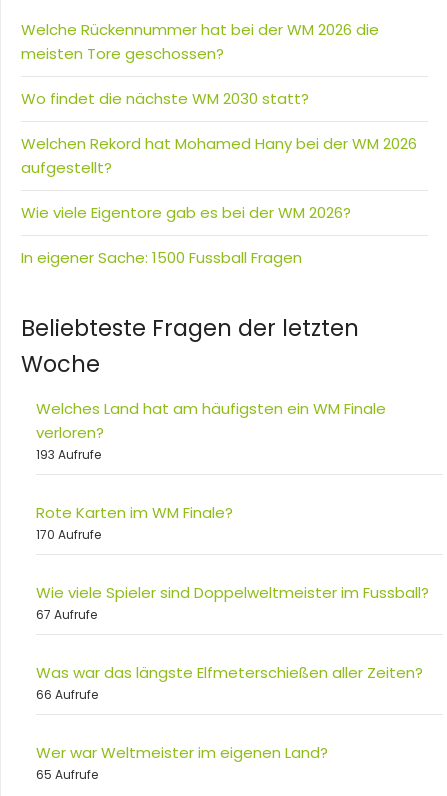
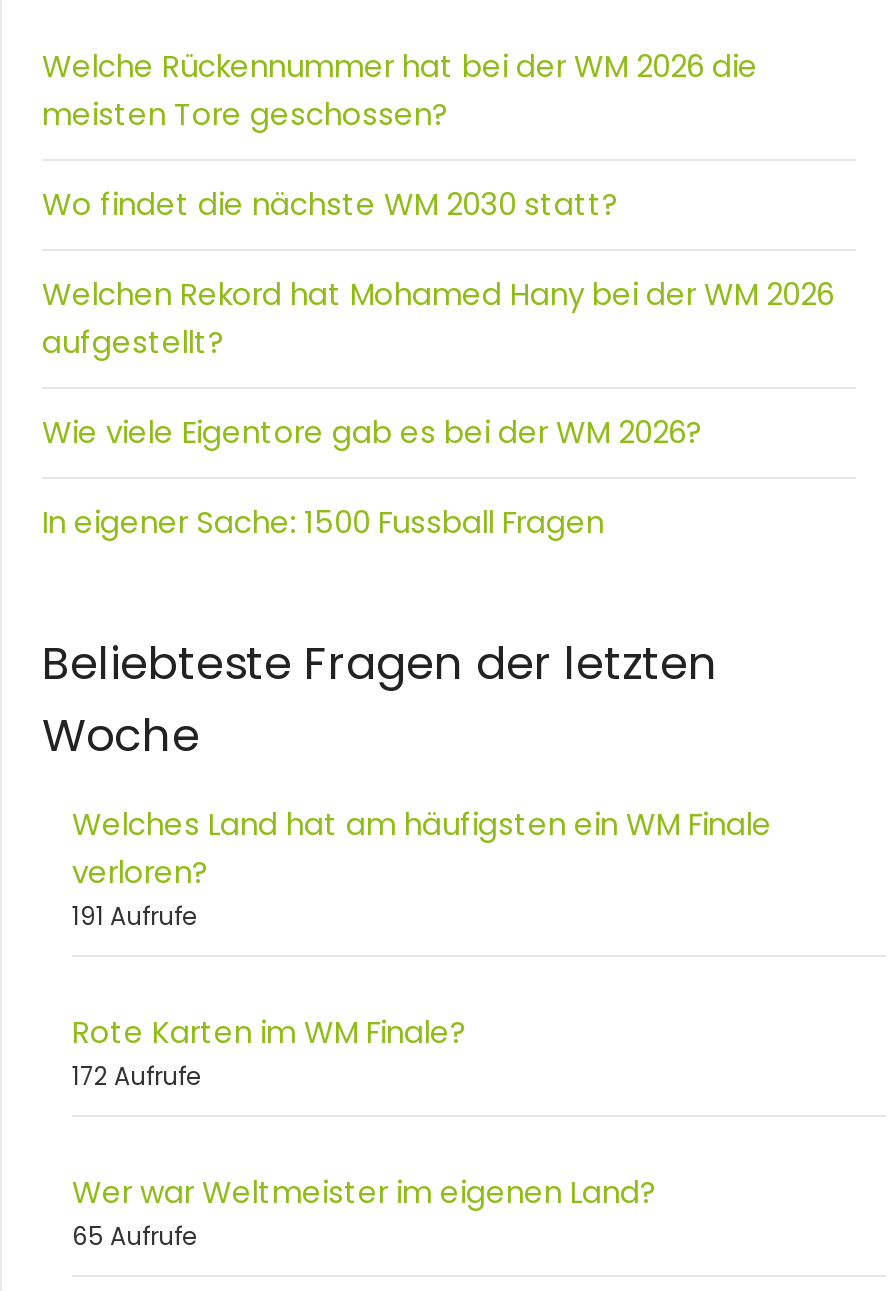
- 193 Aufrufe
+ 191 Aufrufe

- 170 Aufrufe
- Wie viele Spieler sind Doppelweltmeister im Fussball?
- 67 Aufrufe
- Was war das längste Elfmeterschießen aller Zeiten?
- 66 Aufrufe
+ 172 Aufrufe
